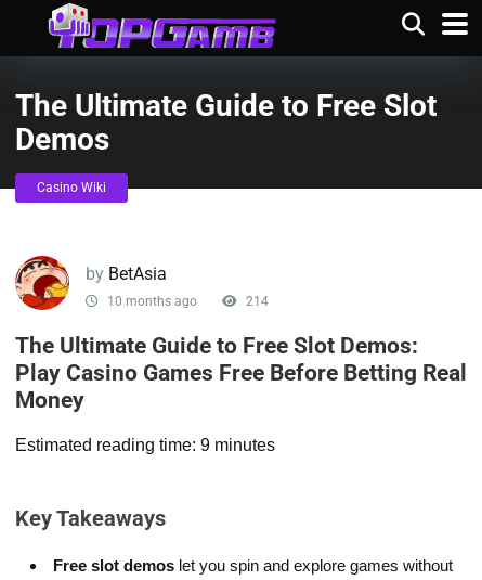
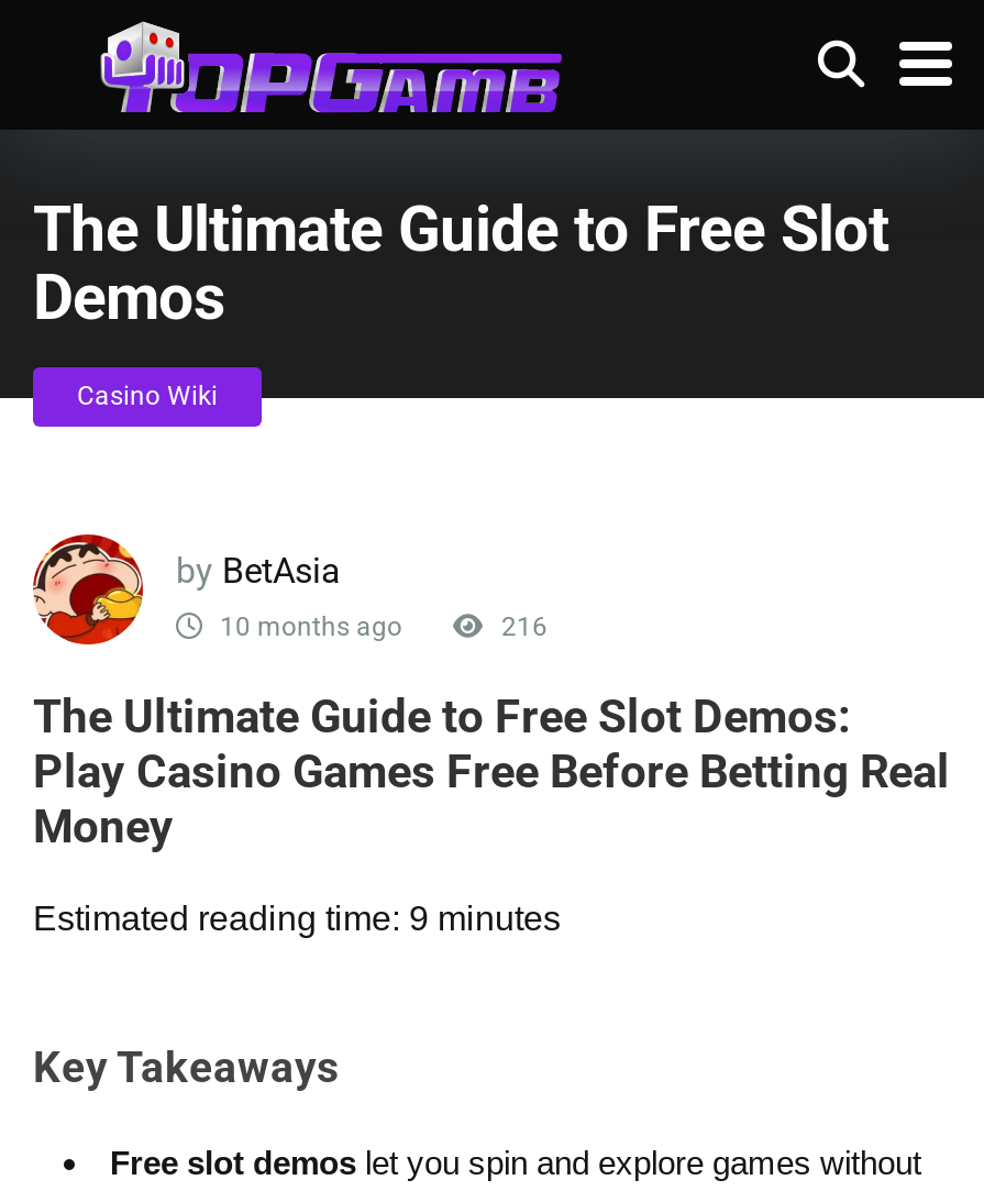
- 214
+ 216
